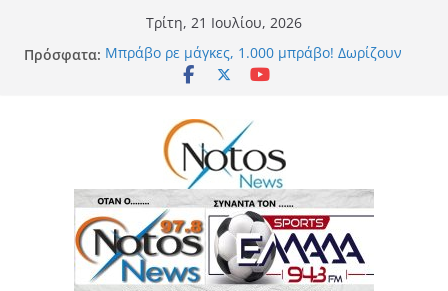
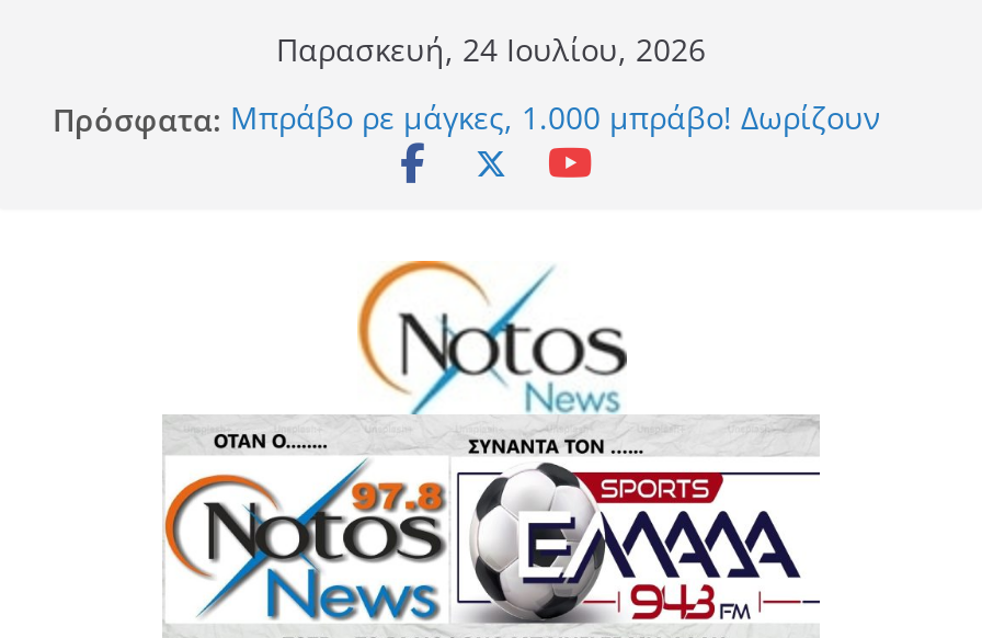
- Τρίτη, 21 Ιουλίου, 2026
+ Παρασκευή, 24 Ιουλίου, 2026
